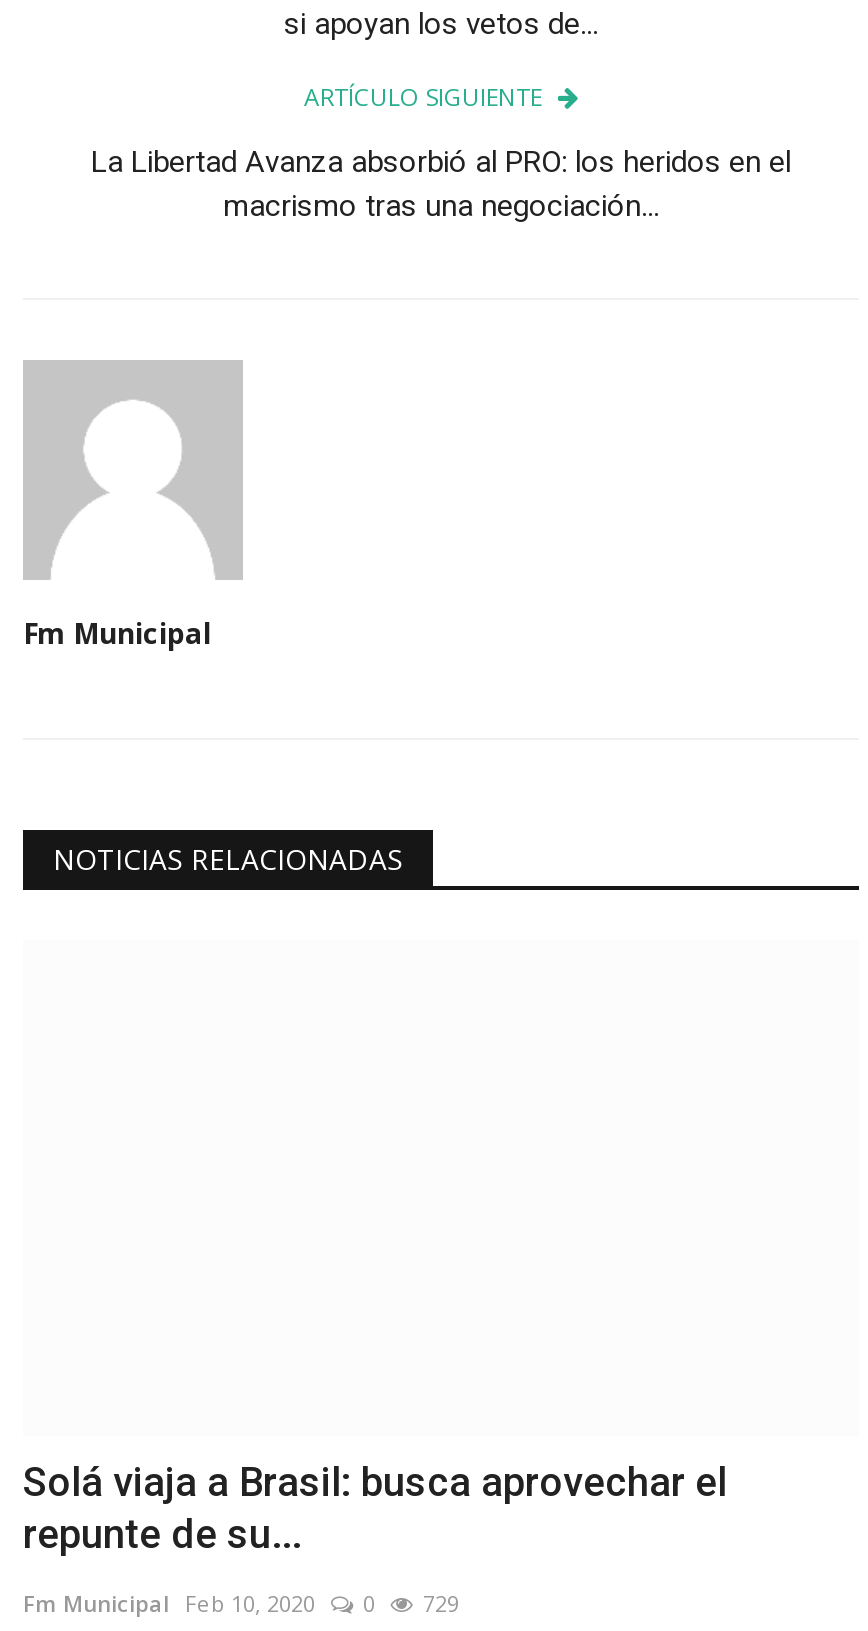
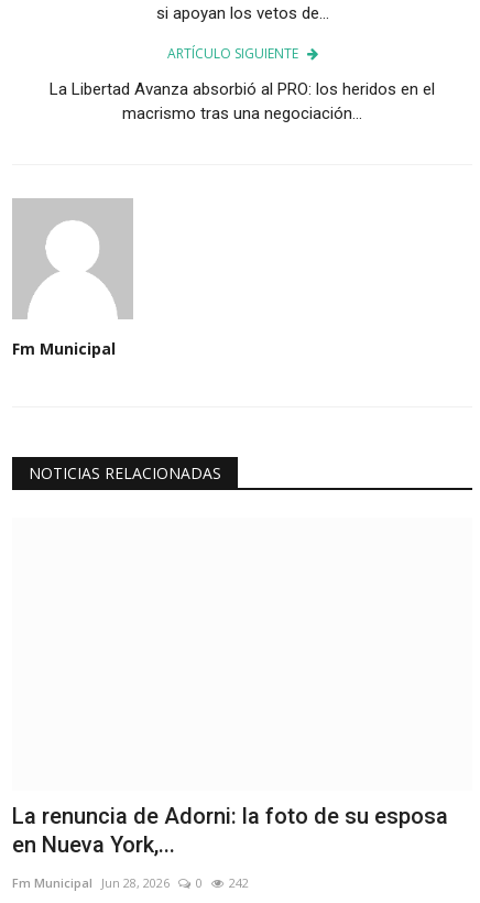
- Solá viaja a Brasil: busca aprovechar el
- repunte de su...
+ La renuncia de Adorni: la foto de su esposa
+ en Nueva York,...

- Fm Municipal Feb 10, 2020
+ Fm Municipal Jun 28, 2026

- 729
+ 242
